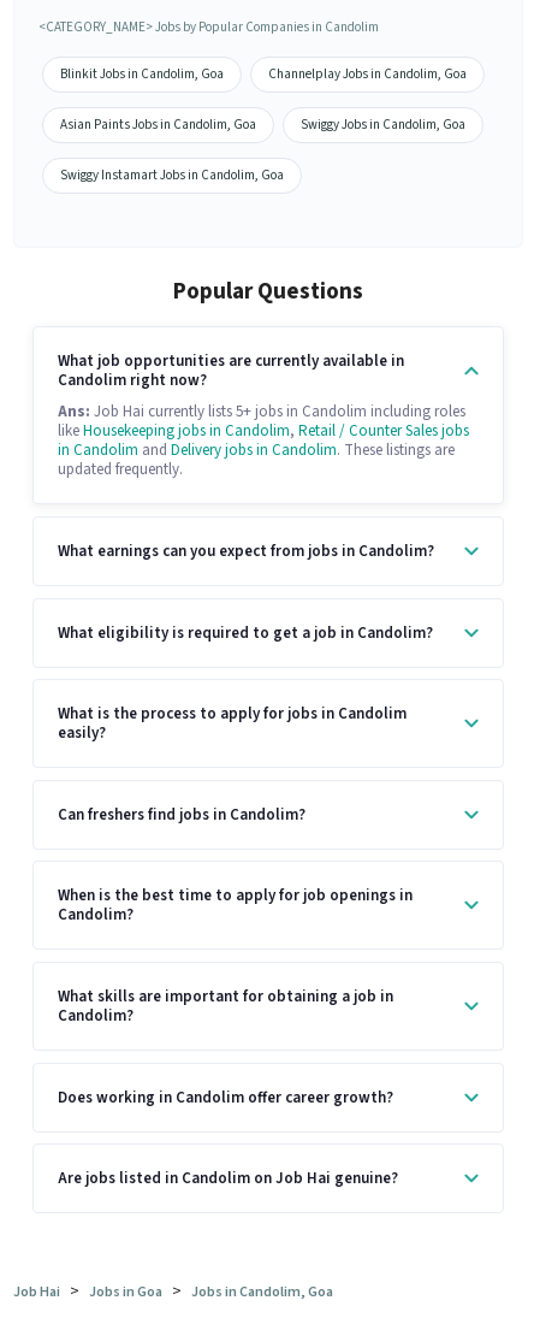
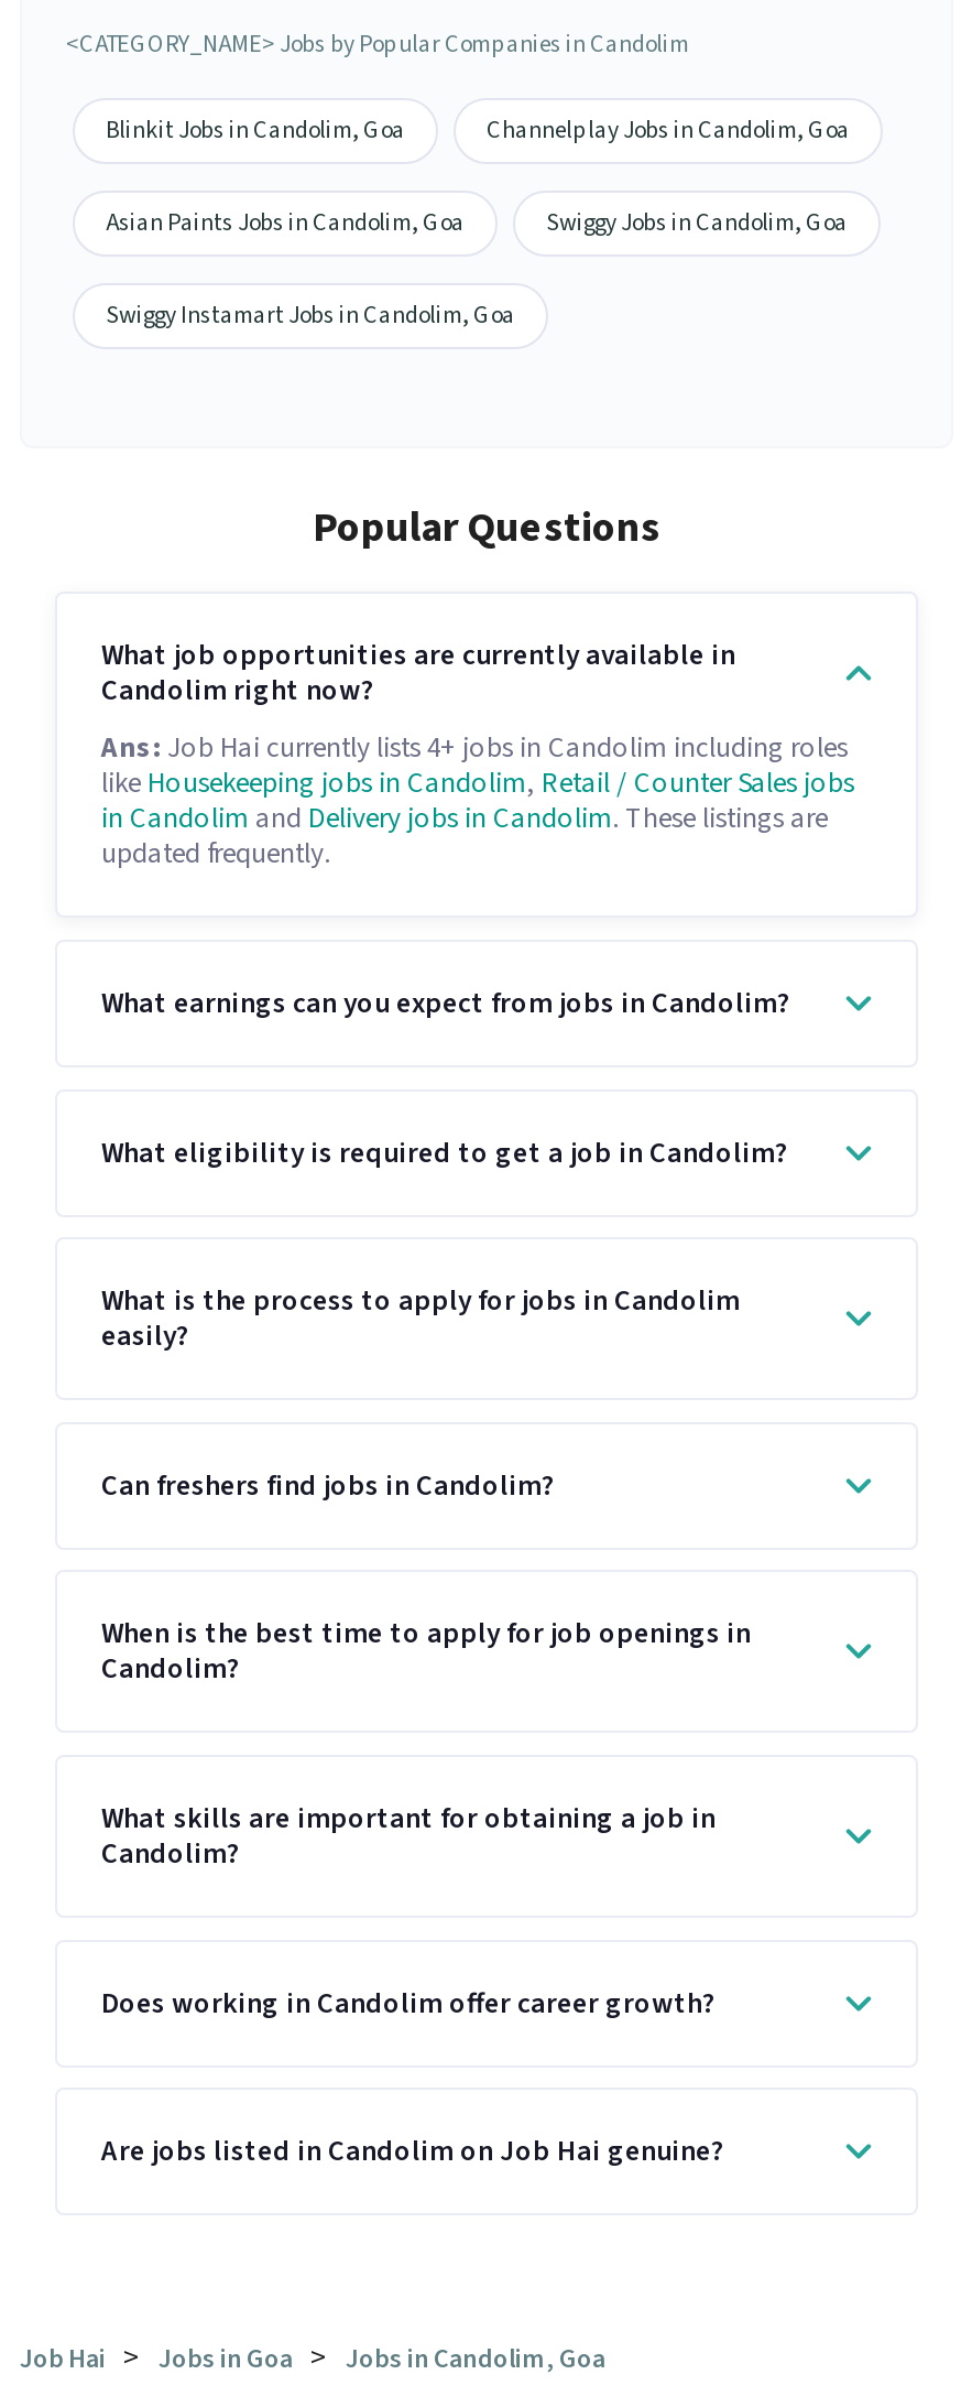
- Ans: Job Hai currently lists 5+ jobs in Candolim including roles
+ Ans: Job Hai currently lists 4+ jobs in Candolim including roles
